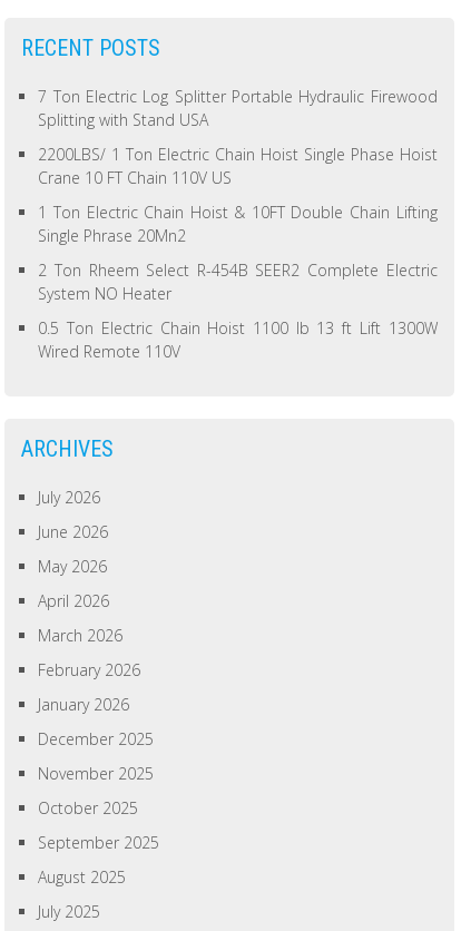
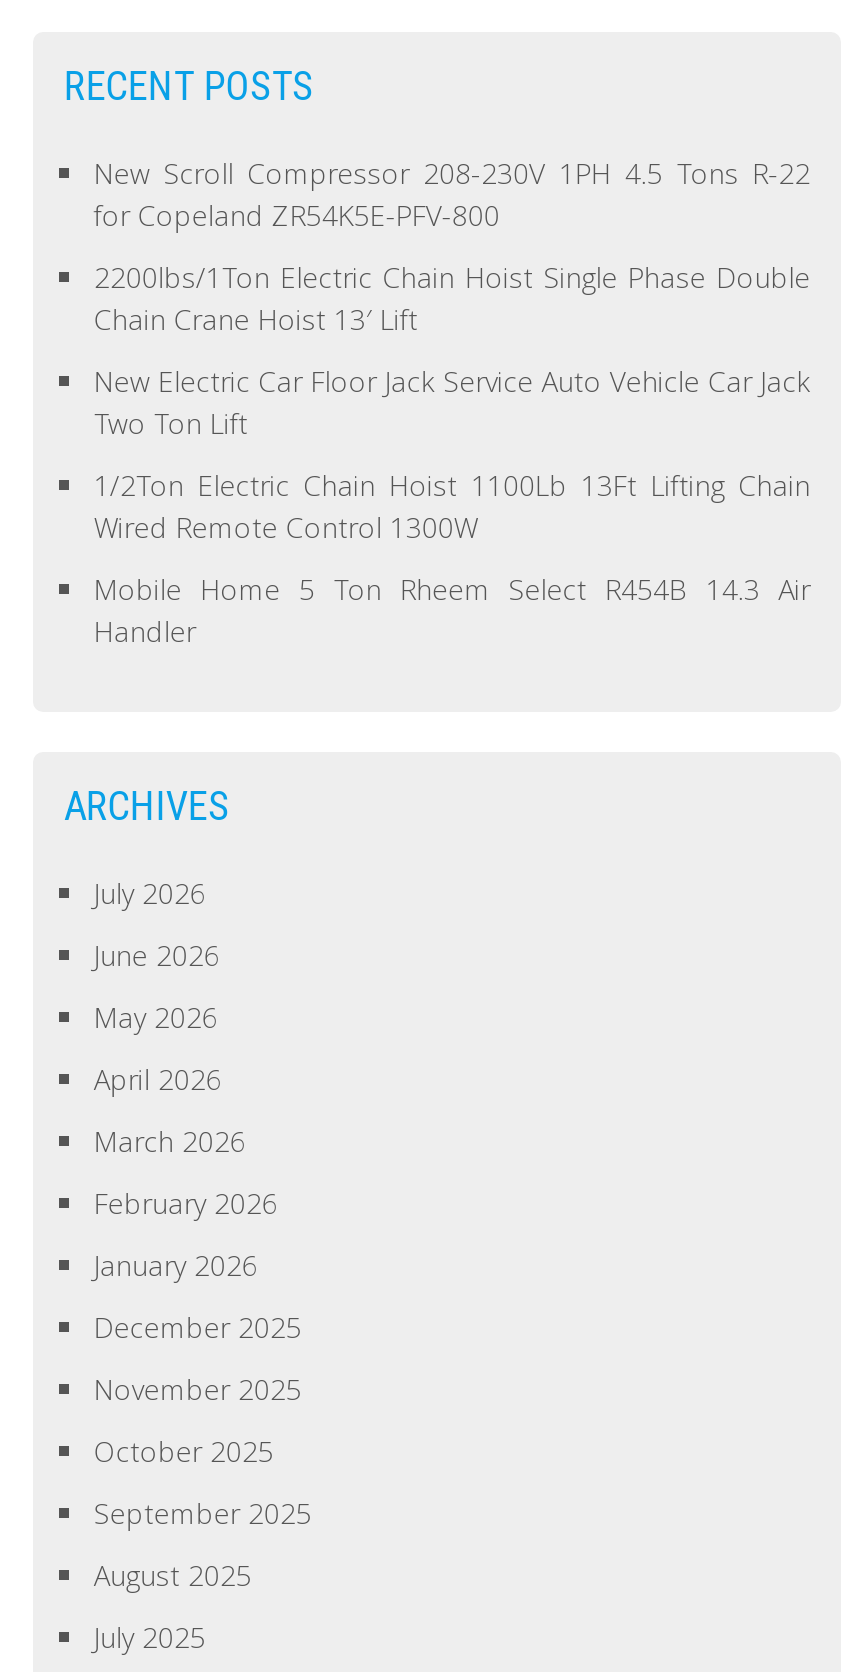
- 7 Ton Electric Log Splitter Portable Hydraulic Firewood
- Splitting with Stand USA
+ New Scroll Compressor 208-230V 1PH 4.5 Tons R-22
+ for Copeland ZR54K5E-PFV-800

- 2200LBS/ 1 Ton Electric Chain Hoist Single Phase Hoist
- Crane 10 FT Chain 110V US
+ 2200lbs/1Ton Electric Chain Hoist Single Phase Double
+ Chain Crane Hoist 13′ Lift

- 1 Ton Electric Chain Hoist & 10FT Double Chain Lifting
- Single Phrase 20Mn2
+ New Electric Car Floor Jack Service Auto Vehicle Car Jack
+ Two Ton Lift

- 2 Ton Rheem Select R-454B SEER2 Complete Electric
- System NO Heater
+ 1/2Ton Electric Chain Hoist 1100Lb 13Ft Lifting Chain
+ Wired Remote Control 1300W

- 0.5 Ton Electric Chain Hoist 1100 lb 13 ft Lift 1300W
- Wired Remote 110V
+ Mobile Home 5 Ton Rheem Select R454B 14.3 Air
+ Handler
